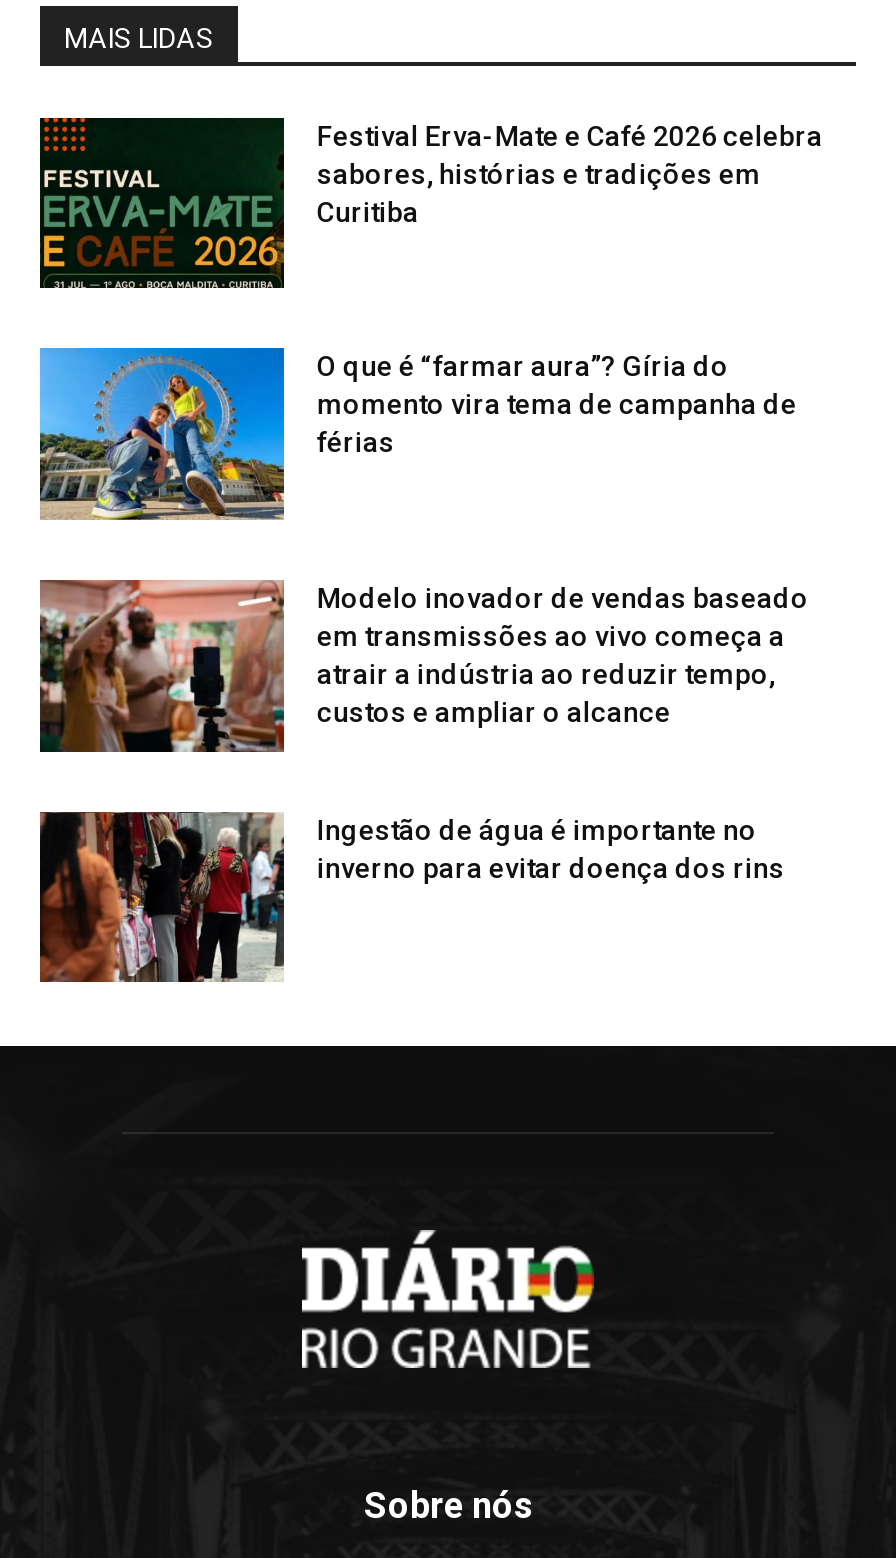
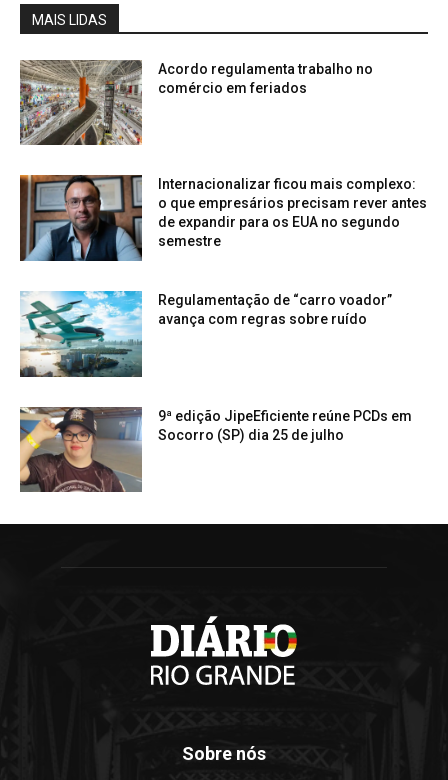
- [image]
- Festival Erva-Mate e Café 2026 celebra
- sabores, histórias e tradições em
- Curitiba
+ [image]
+ Acordo regulamenta trabalho no
+ comércio em feriados

- [image]
- O que é “farmar aura”? Gíria do
- momento vira tema de campanha de
- férias
+ [image]
+ Internacionalizar ficou mais complexo:
+ o que empresários precisam rever antes
+ de expandir para os EUA no segundo
+ semestre

- [image]
- Modelo inovador de vendas baseado
- em transmissões ao vivo começa a
- atrair a indústria ao reduzir tempo,
- custos e ampliar o alcance
+ [image]
+ Regulamentação de “carro voador”
+ avança com regras sobre ruído

- [image]
- Ingestão de água é importante no
- inverno para evitar doença dos rins
+ [image]
+ 9ª edição JipeEficiente reúne PCDs em
+ Socorro (SP) dia 25 de julho
